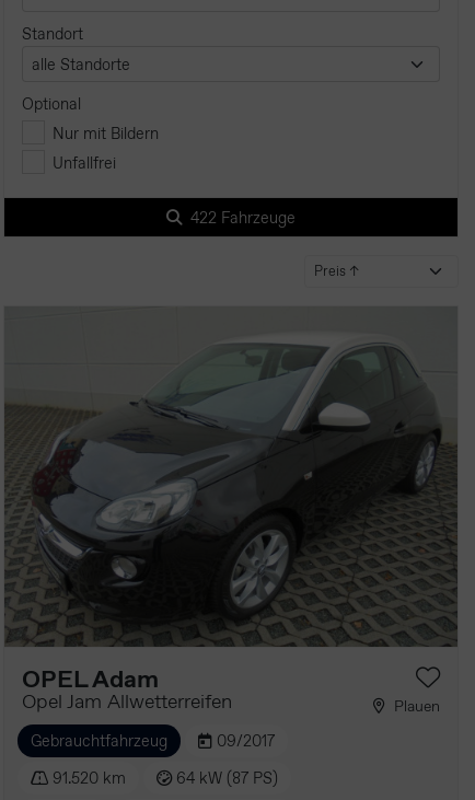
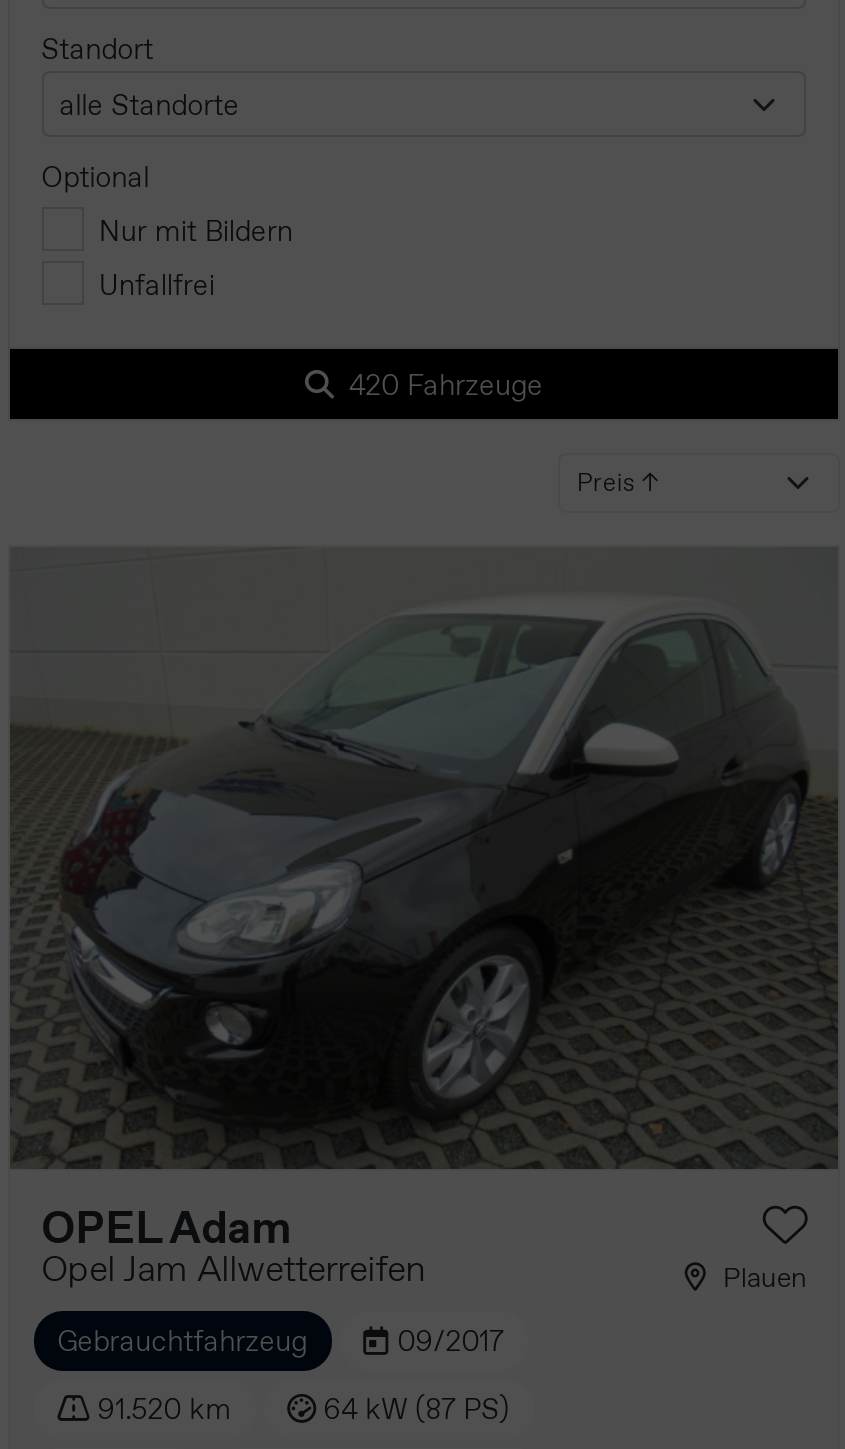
- 422 Fahrzeuge
+ 420 Fahrzeuge
